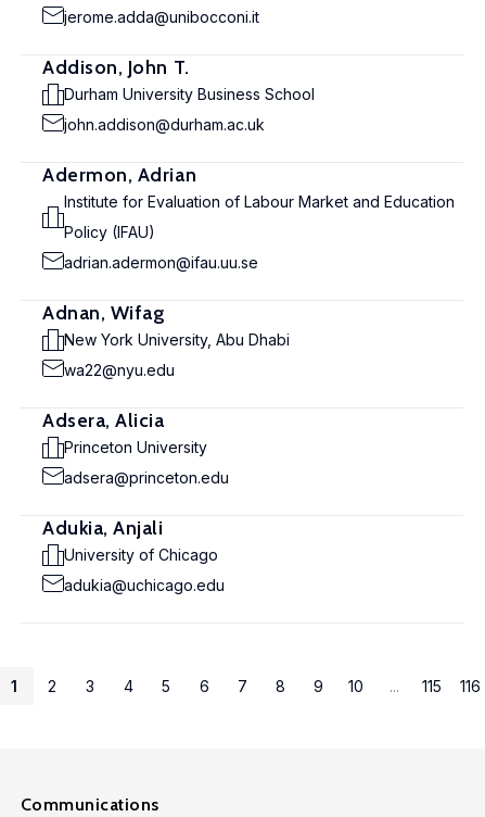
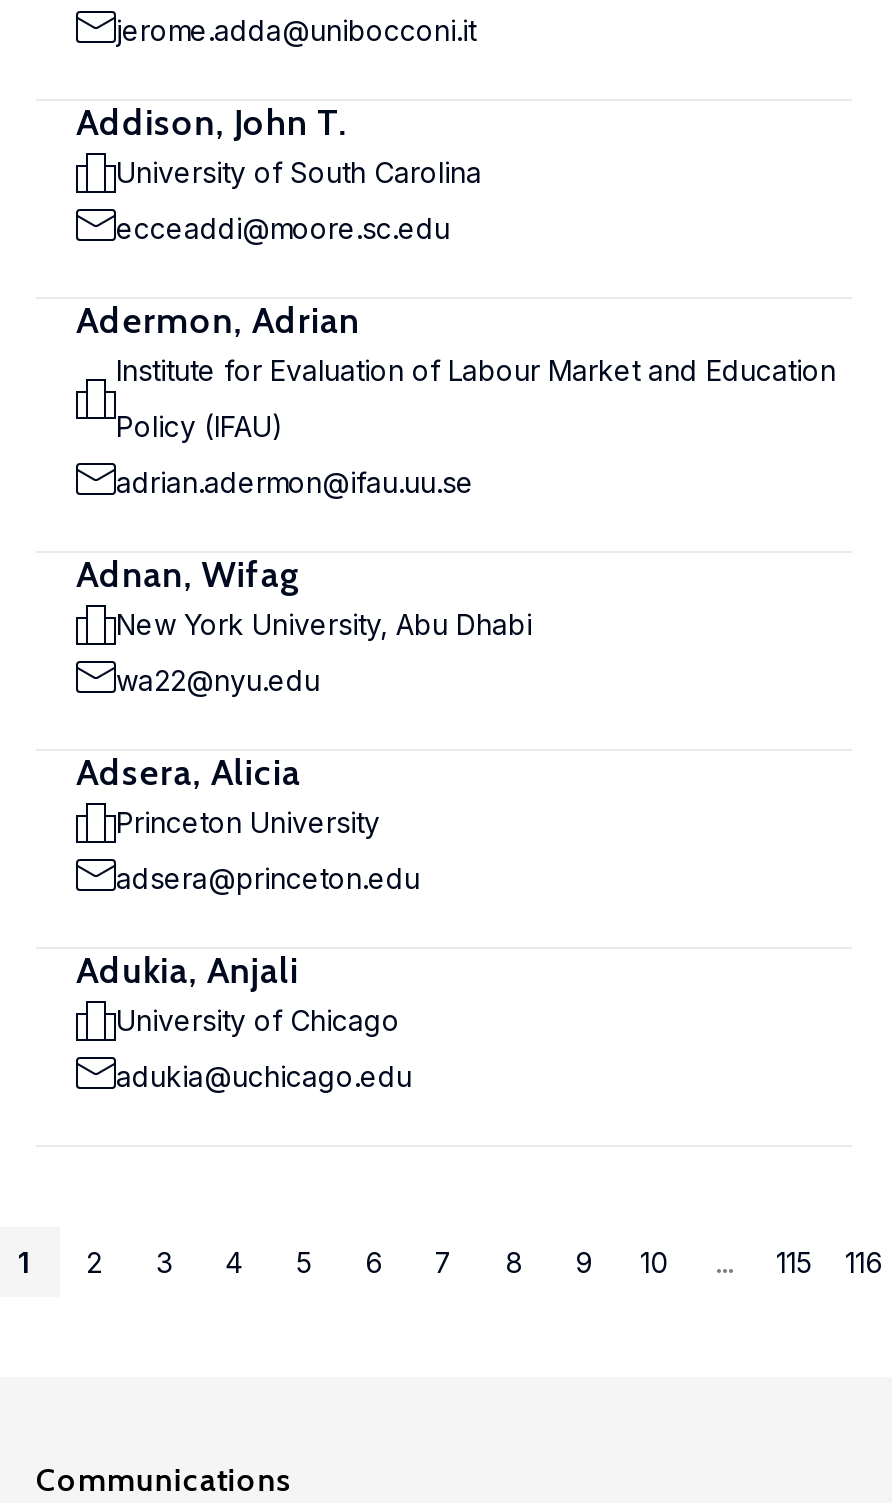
- Durham University Business School
+ University of South Carolina

- john.addison@durham.ac.uk
+ ecceaddi@moore.sc.edu
